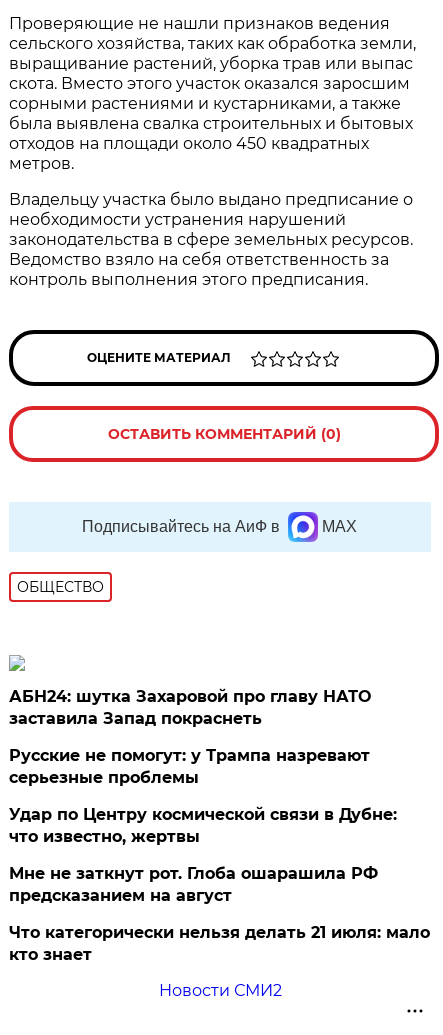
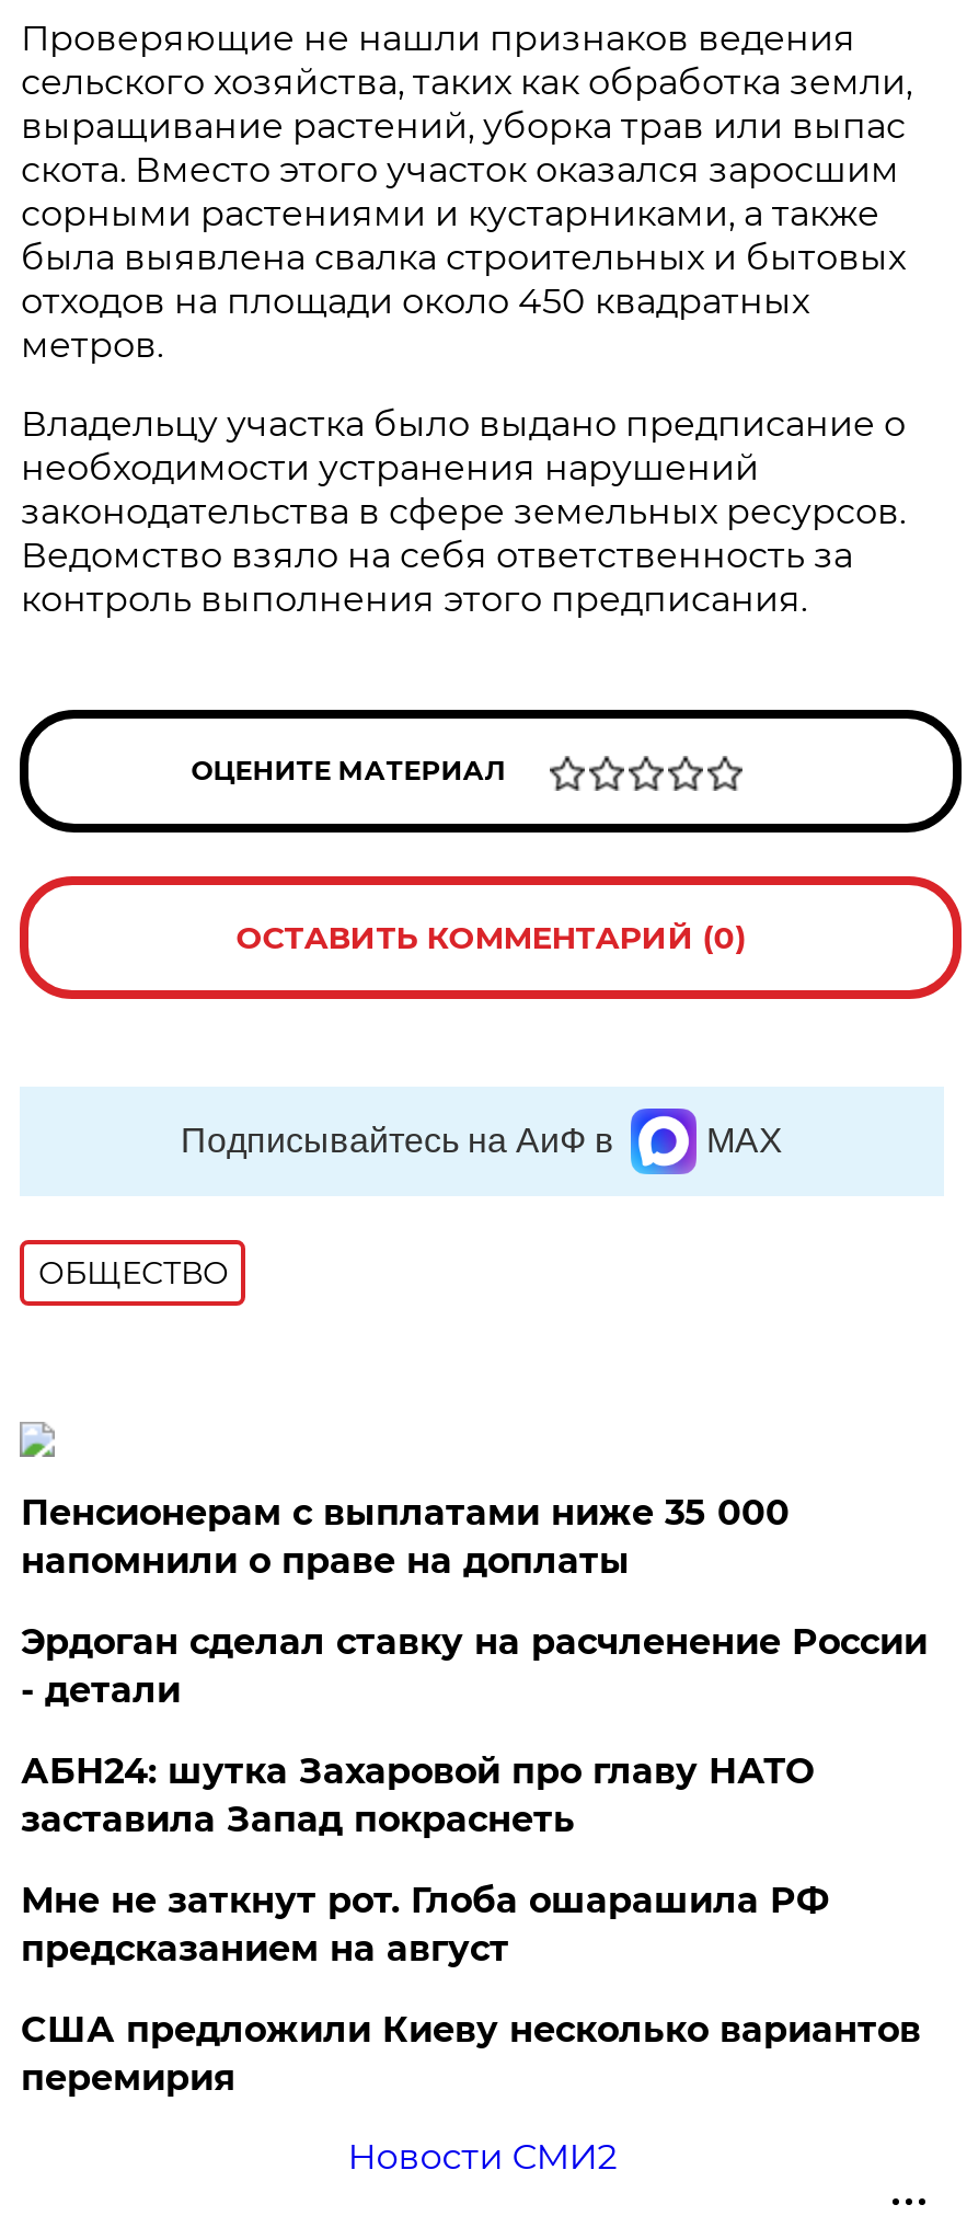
+ Пенсионерам с выплатами ниже 35 000
+ напомнили о праве на доплаты
+ Эрдоган сделал ставку на расчленение России
+ - детали

moved down: АБН24: шутка Захаровой про главу НАТО | заставила Запад покраснеть

- Русские не помогут: у Трампа назревают
- серьезные проблемы
- Удар по Центру космической связи в Дубне:
- что известно, жертвы

- Что категорически нельзя делать 21 июля: мало
- кто знает
+ США предложили Киеву несколько вариантов
+ перемирия
